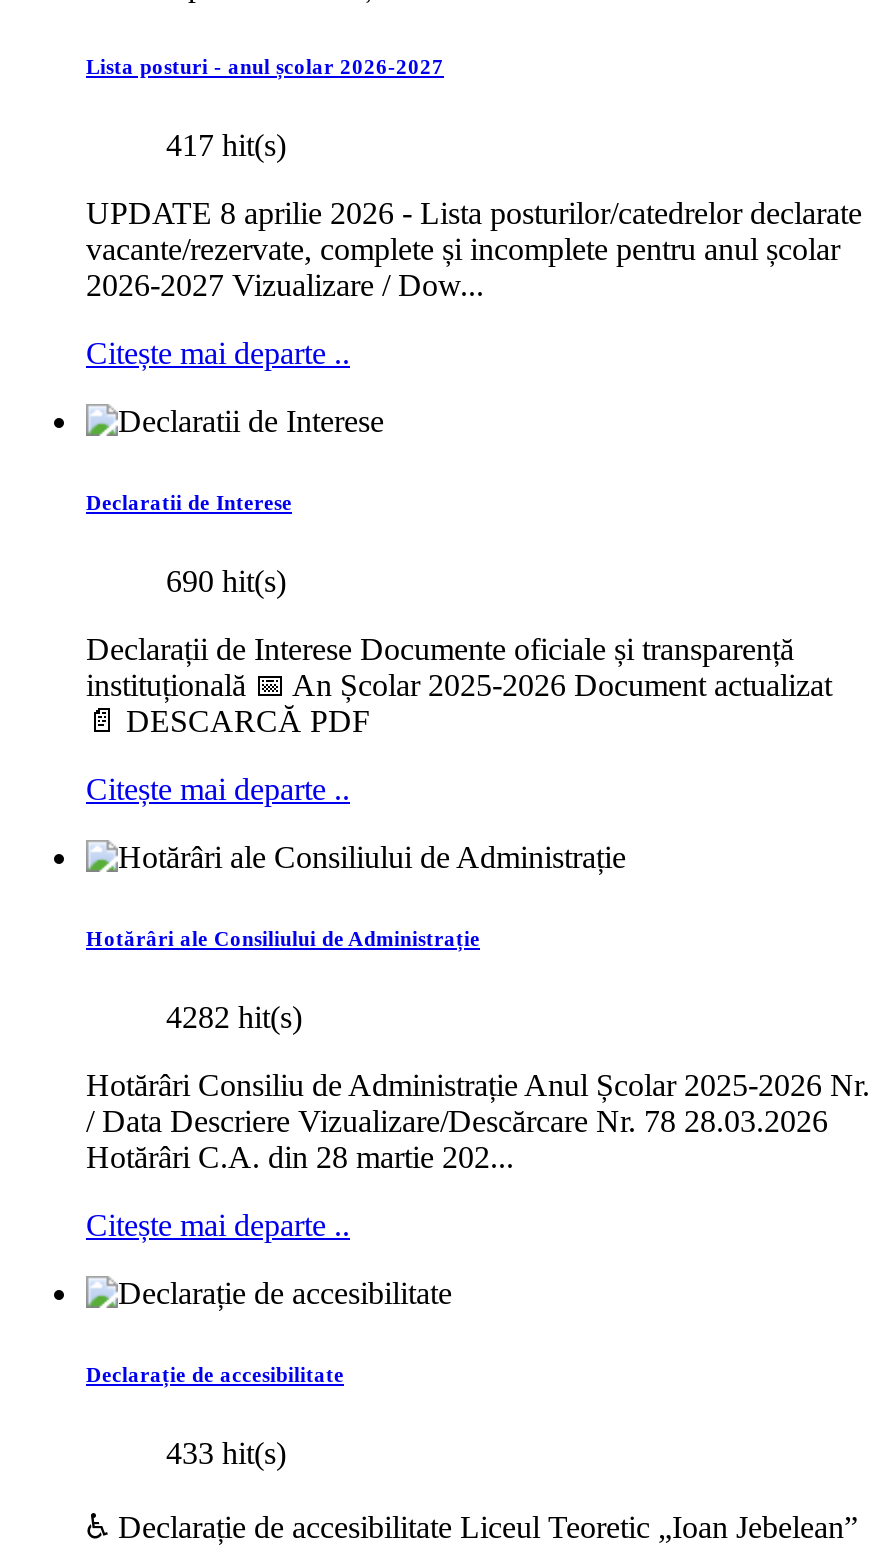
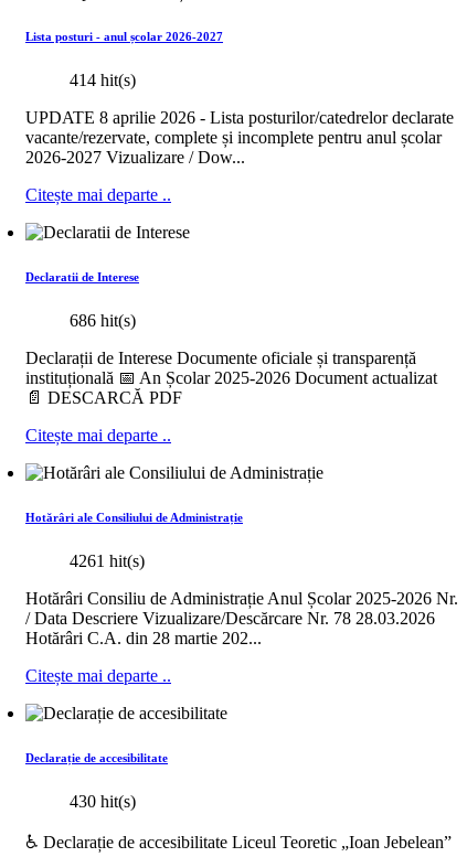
- 417 hit(s)
+ 414 hit(s)

- 690 hit(s)
+ 686 hit(s)

- 4282 hit(s)
+ 4261 hit(s)

- 433 hit(s)
+ 430 hit(s)
